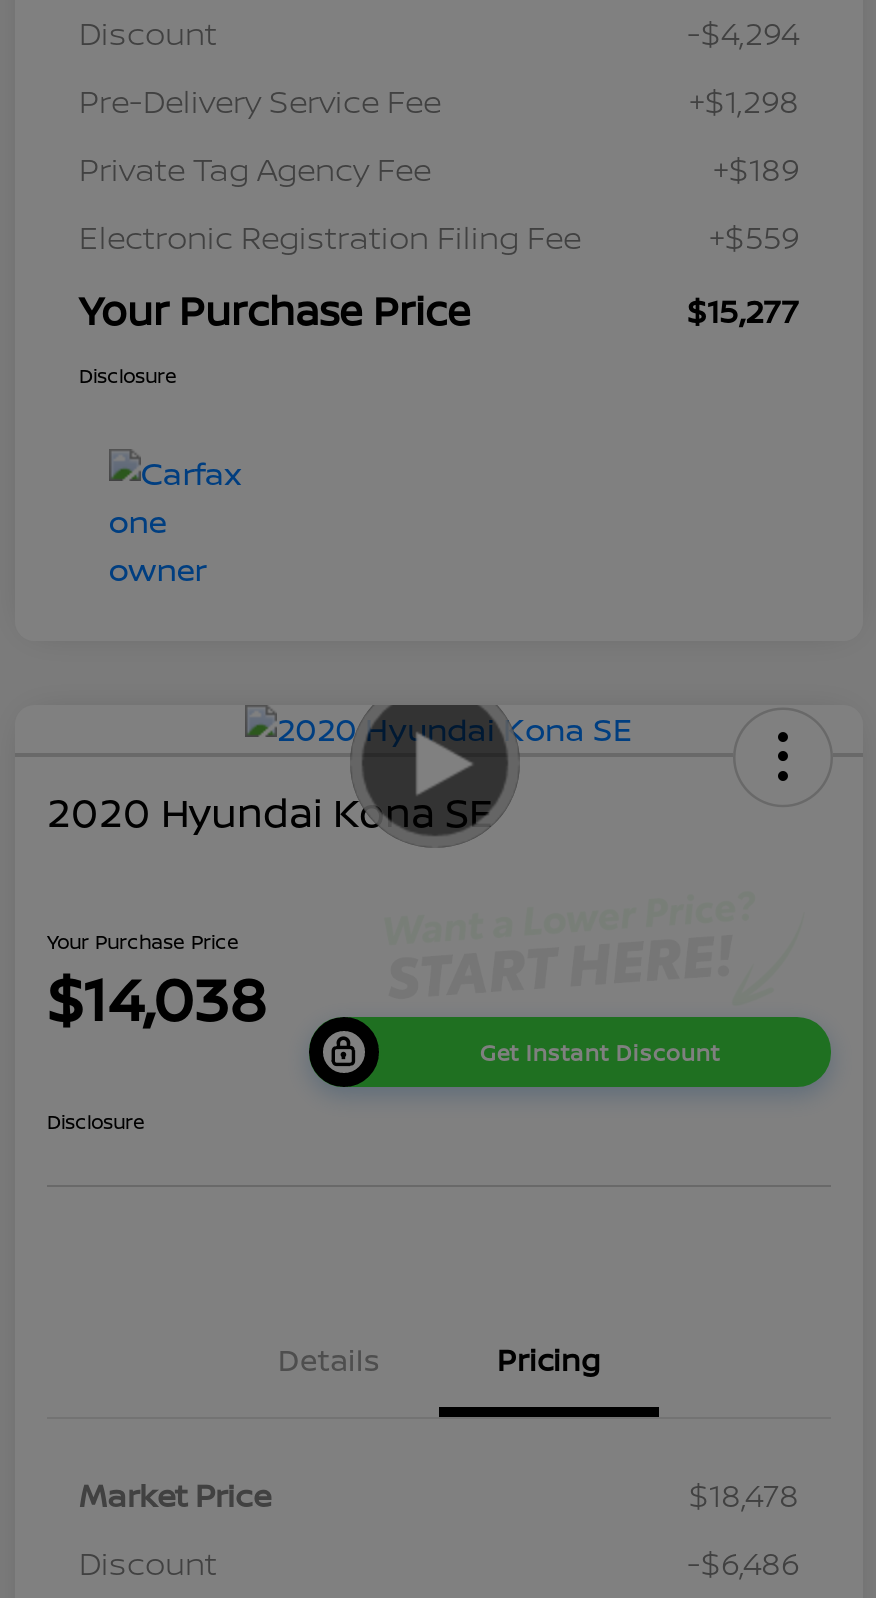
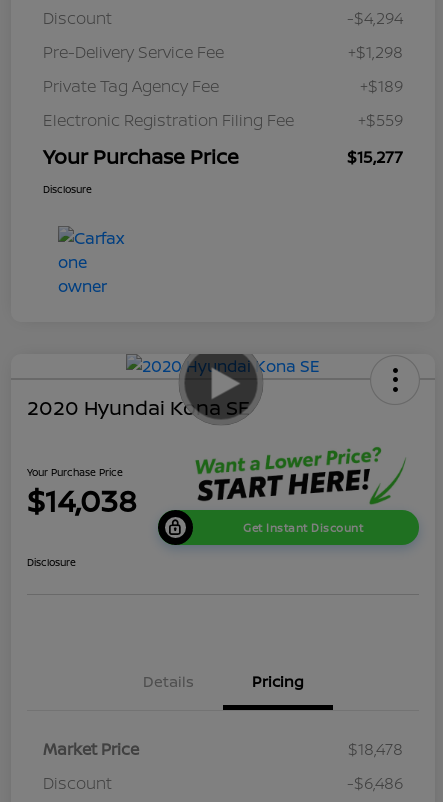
+ [image]
